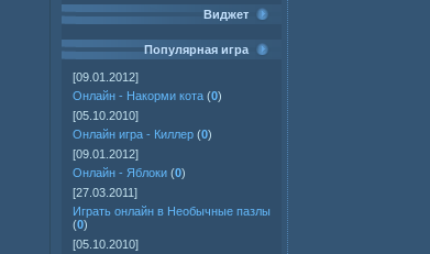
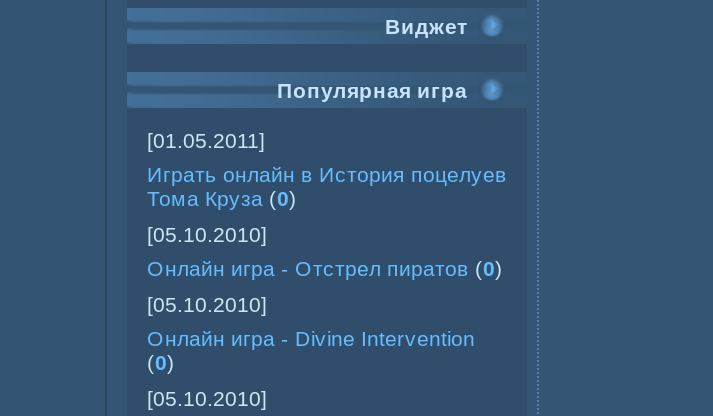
- [09.01.2012]
- Онлайн - Накорми кота (0)
+ [01.05.2011]
+ Играть онлайн в История поцелуев
+ Тома Круза (0)

- Онлайн игра - Киллер (0)
- [09.01.2012]
- Онлайн - Яблоки (0)
- [27.03.2011]
- Играть онлайн в Необычные пазлы
+ Онлайн игра - Отстрел пиратов (0)
+ [05.10.2010]
+ Онлайн игра - Divine Intervention
